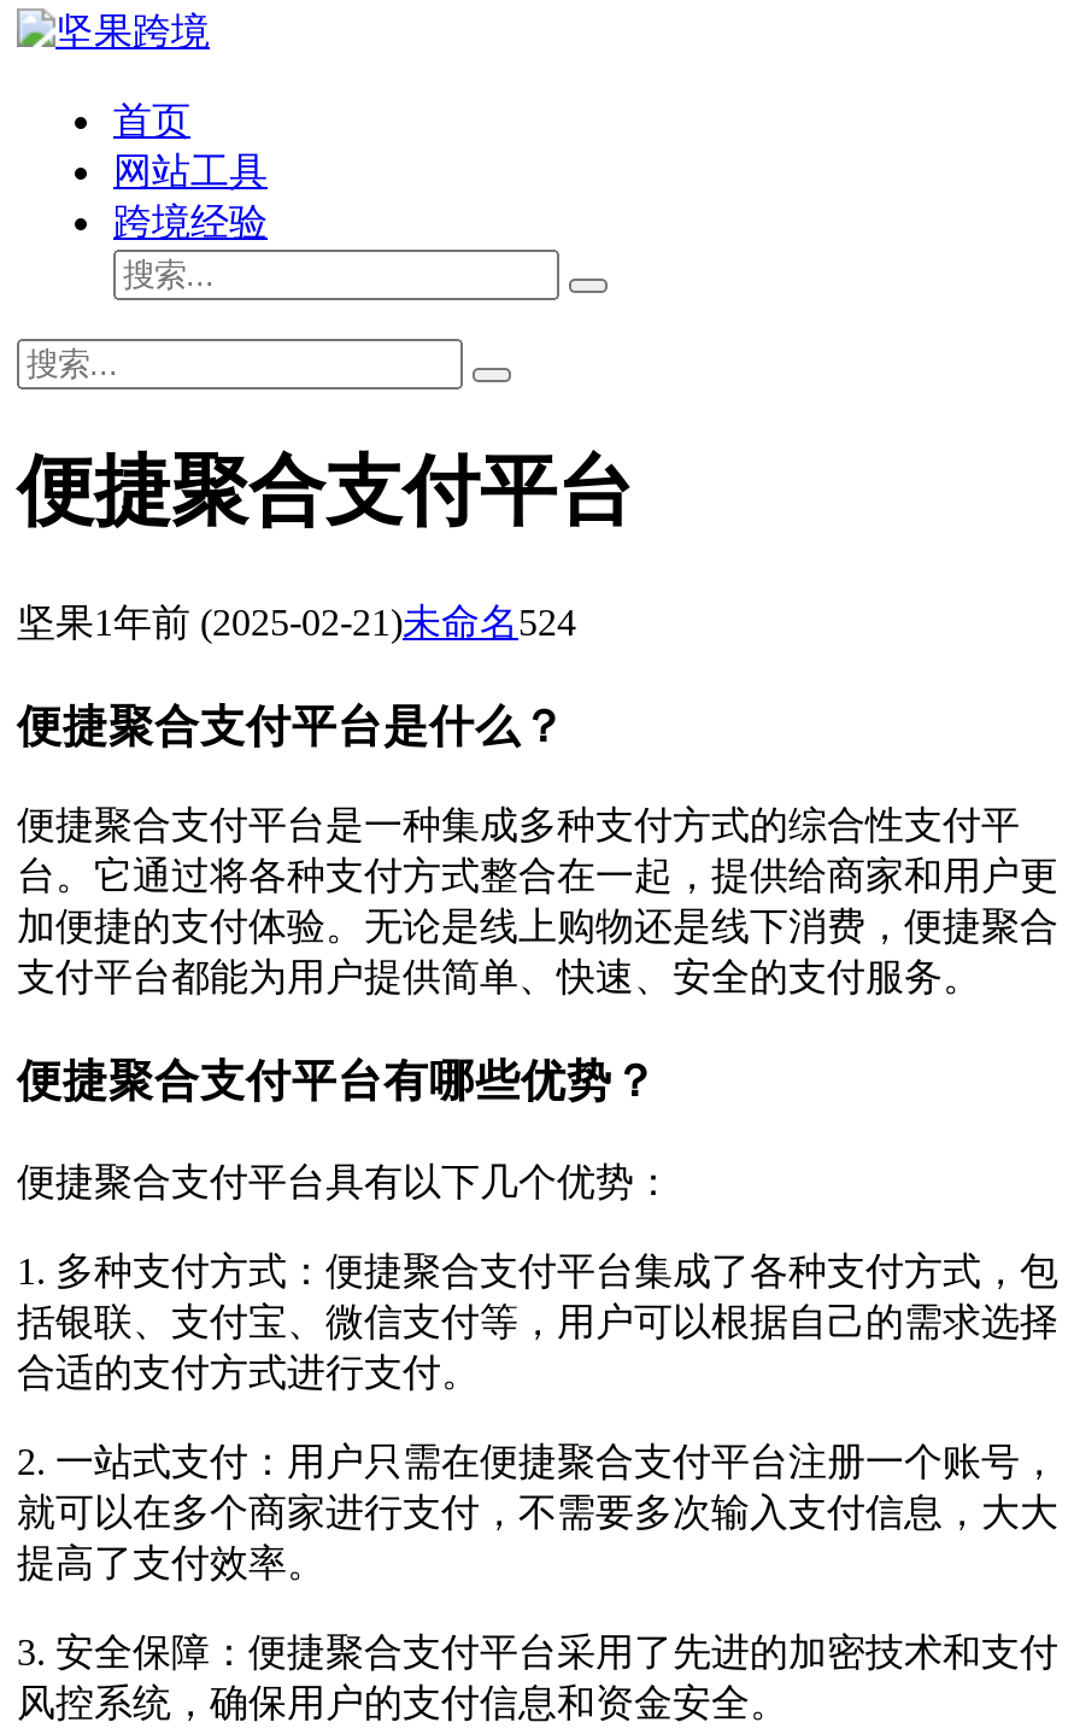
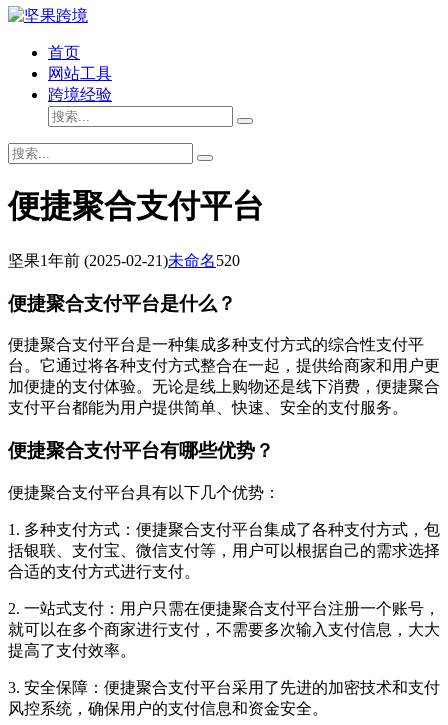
- 坚果1年前(2025-02-21)未命名524
+ 坚果1年前(2025-02-21)未命名520
